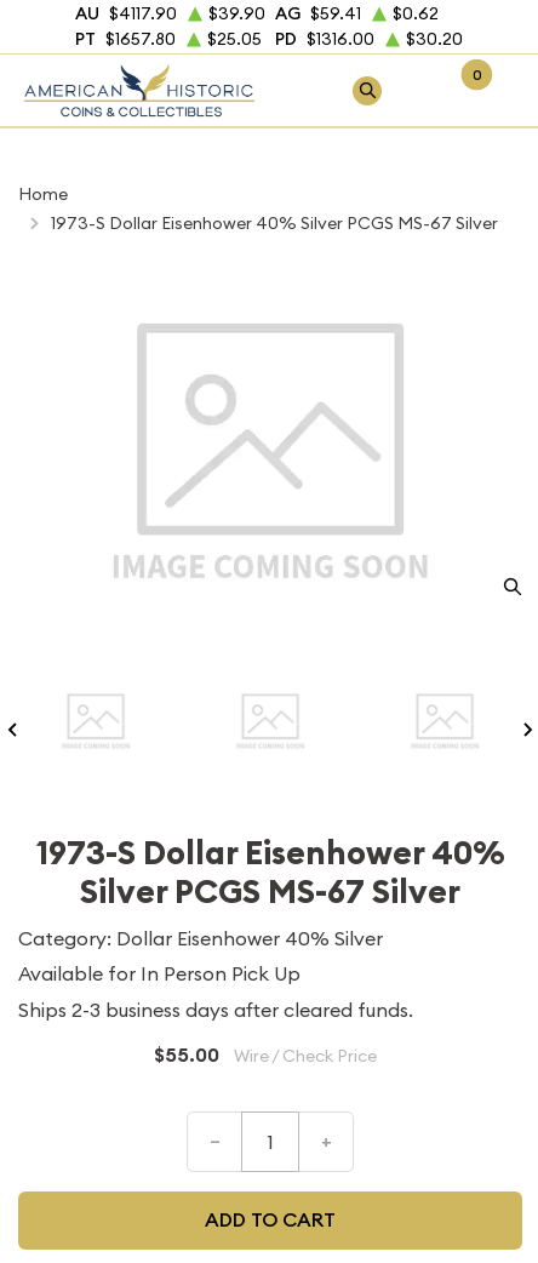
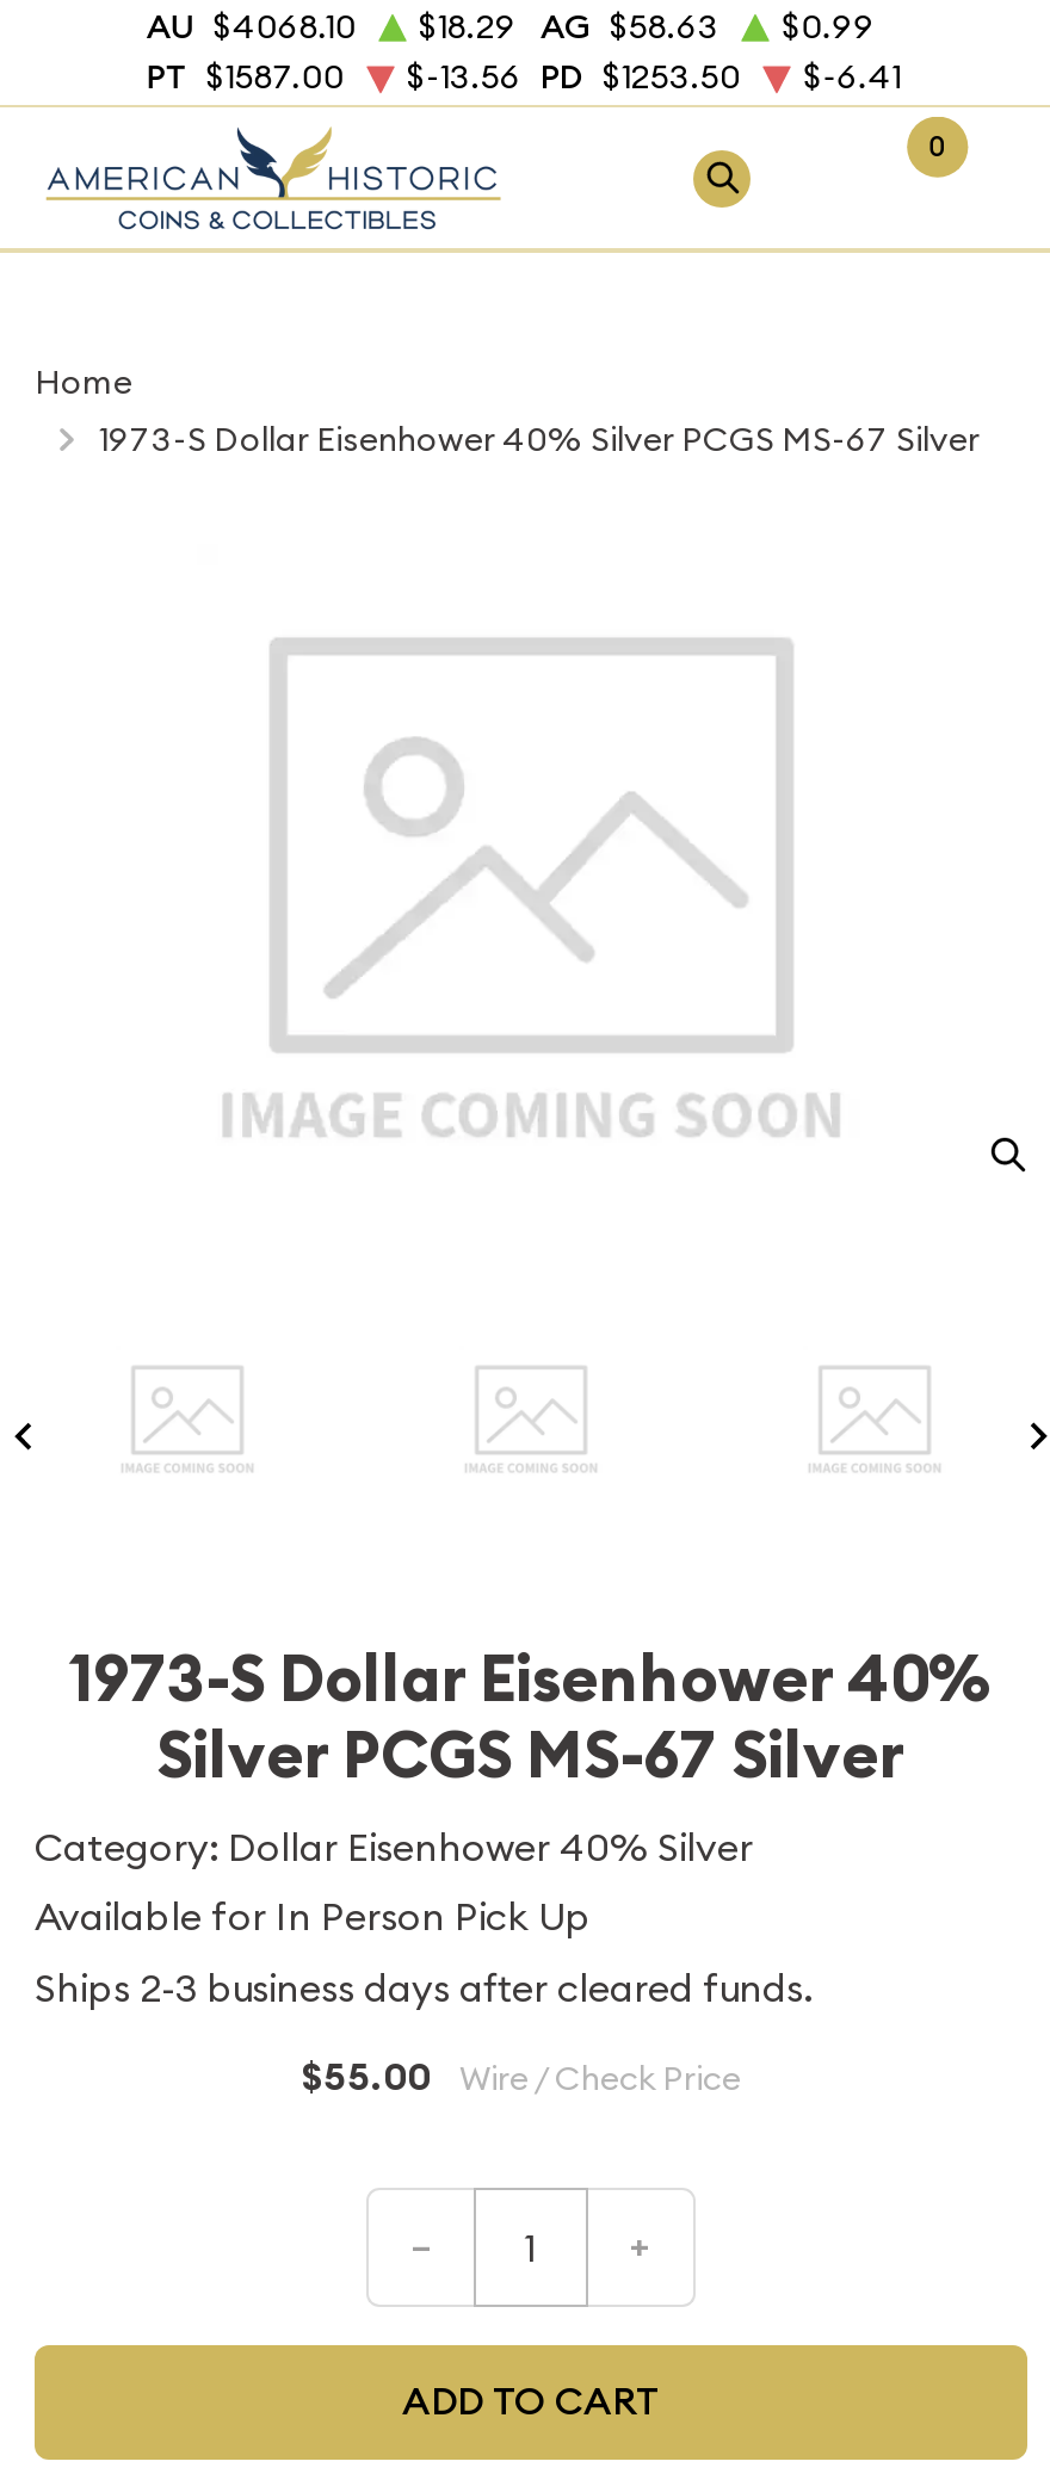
- AU $4117.90
- $39.90 AG $59.41
- $0.62
- PT $1657.80
- $25.05
- PD $1316.00
- $30.20
+ AU $4068.10
+ $18.29 AG $58.63
+ $0.99
+ PT $1587.00
+ $-13.56 PD $1253.50
+ $-6.41
